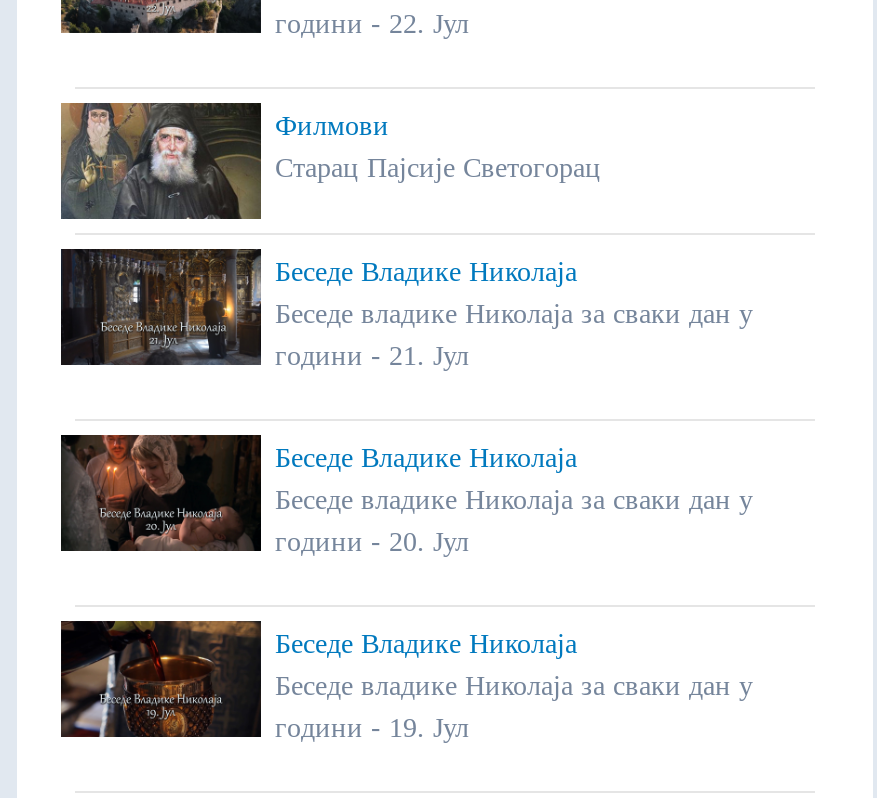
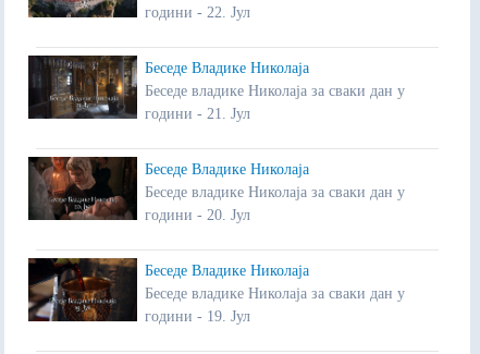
- [image]
- Филмови
- Старац Пајсије Светогорац
